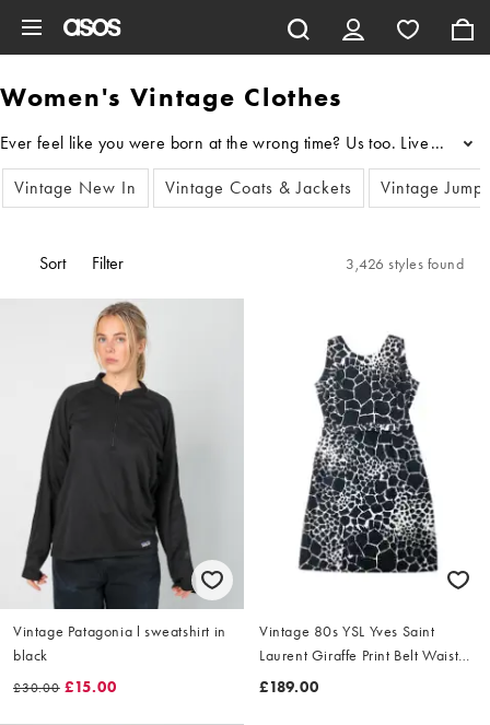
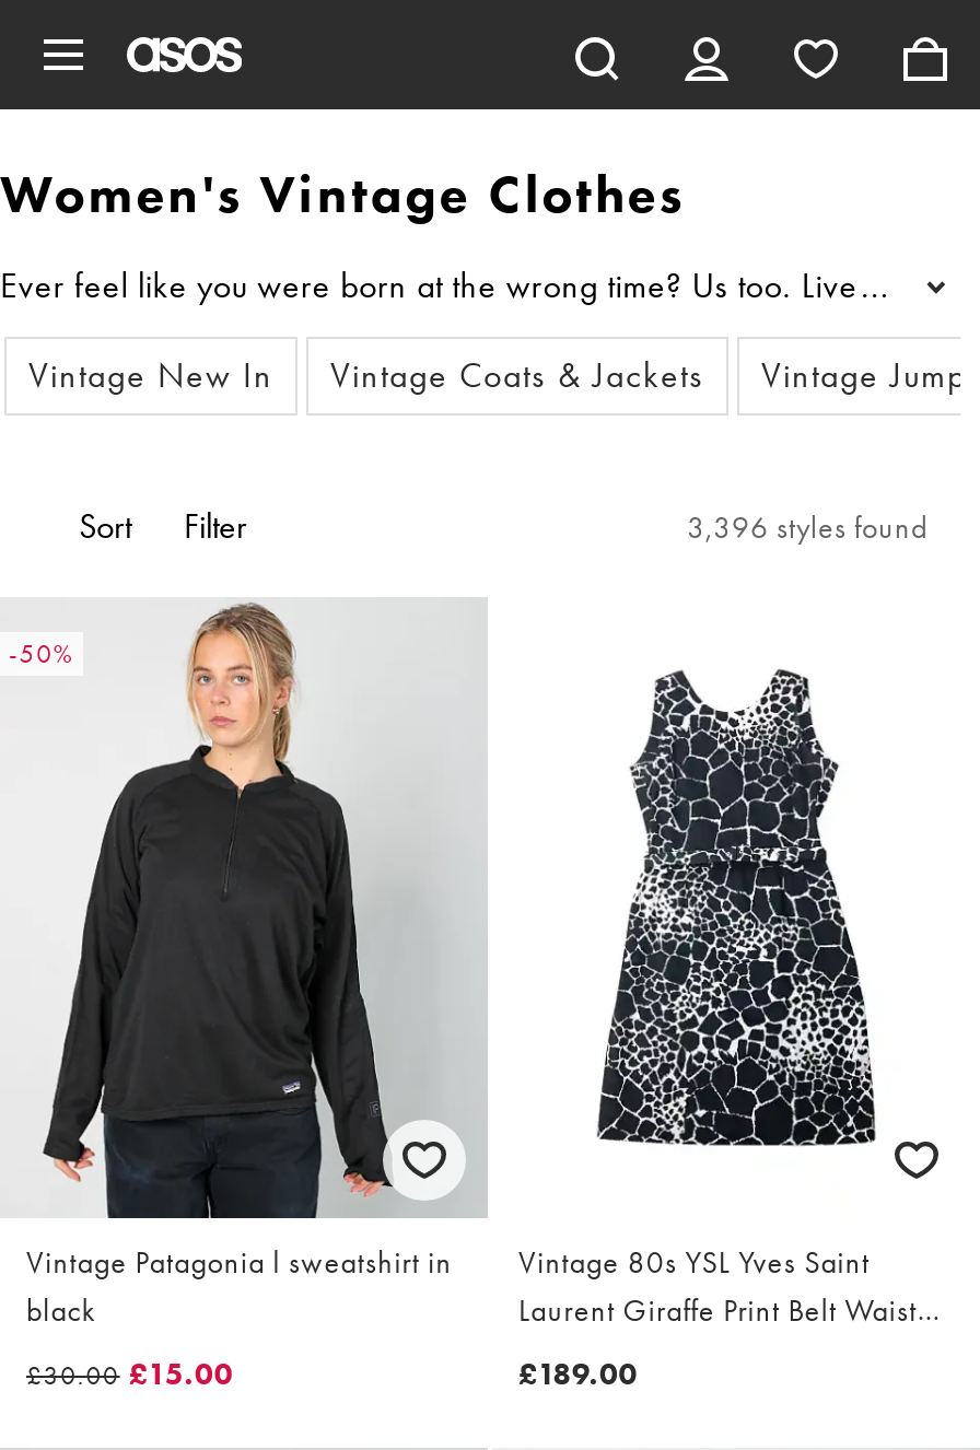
- 3,426 styles found
+ 3,396 styles found
+ -50%
